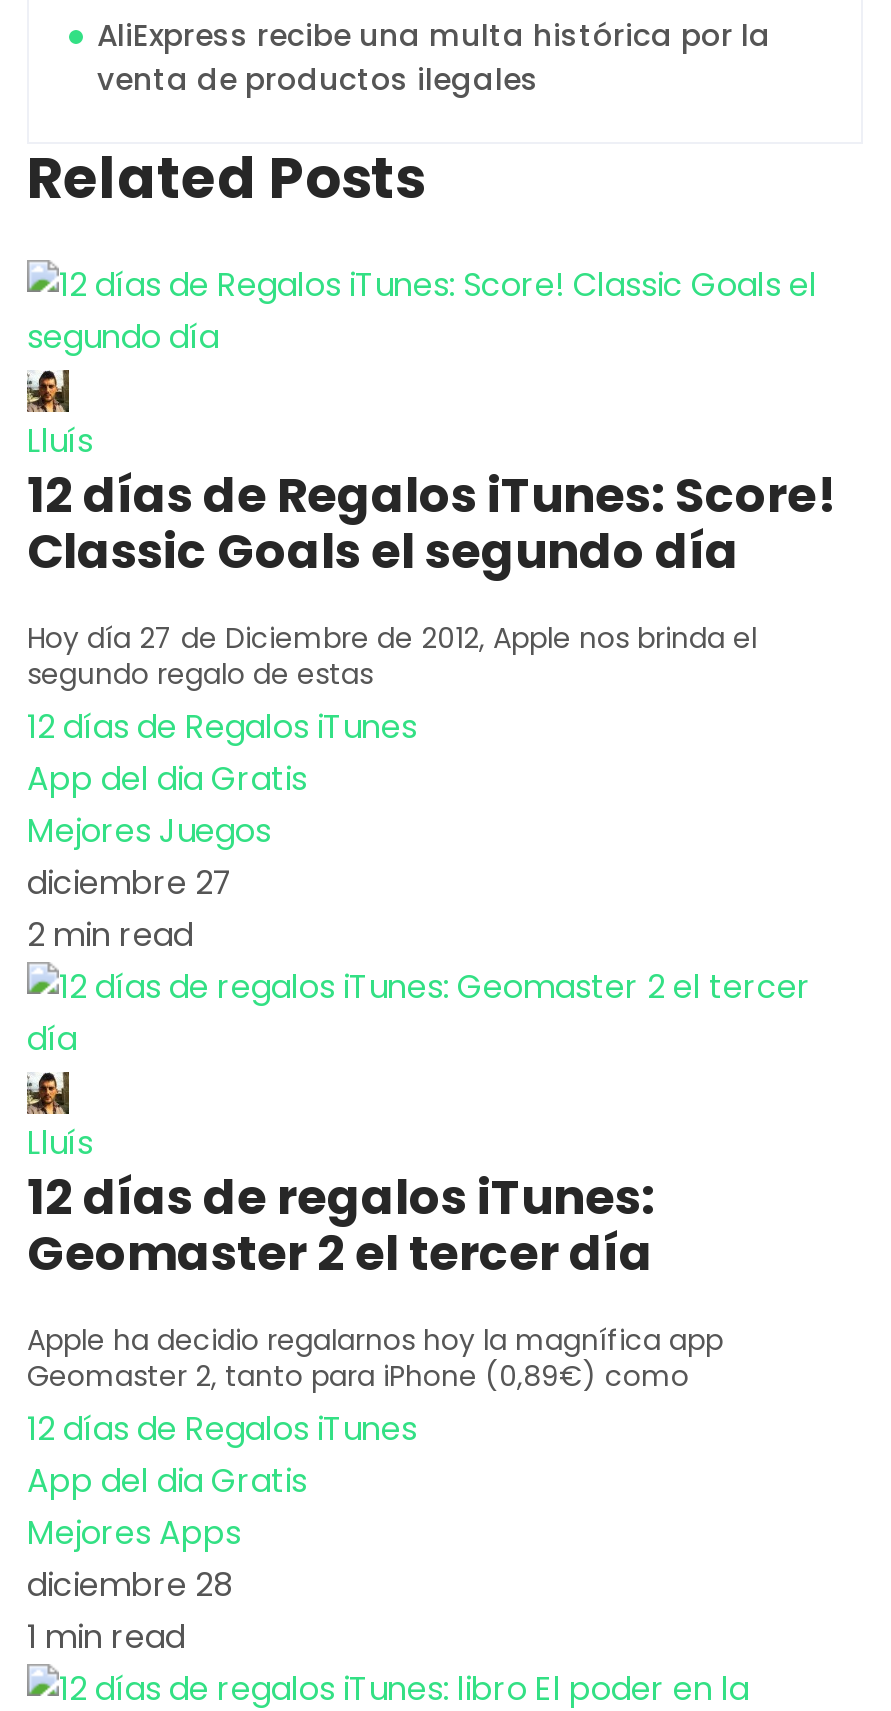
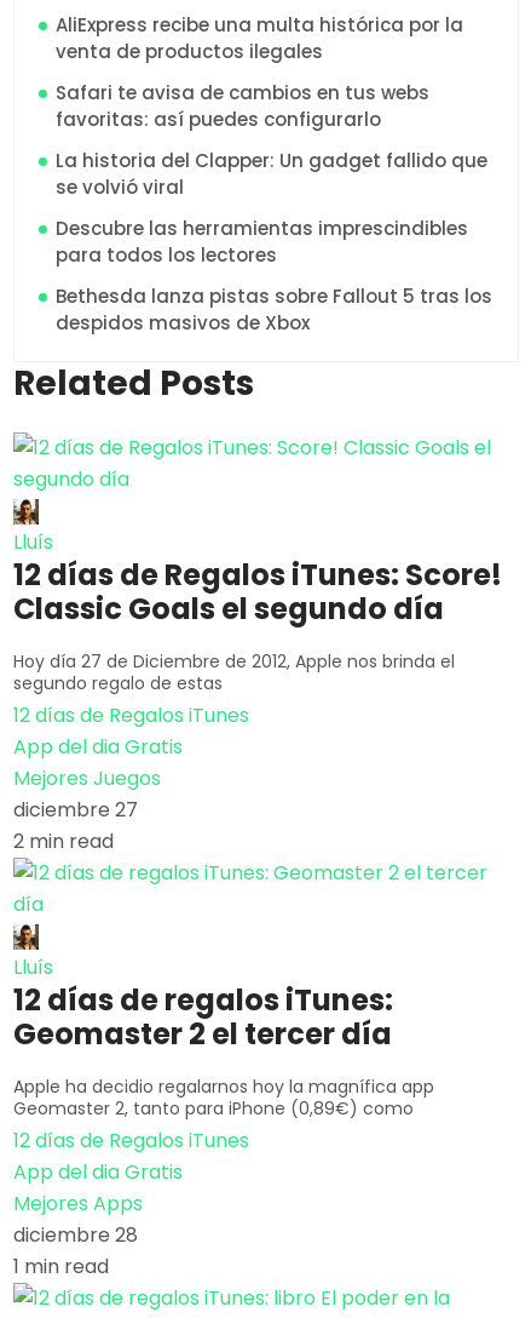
+ Safari te avisa de cambios en tus webs
+ favoritas: así puedes configurarlo
+ La historia del Clapper: Un gadget fallido que
+ se volvió viral
+ Descubre las herramientas imprescindibles
+ para todos los lectores
+ Bethesda lanza pistas sobre Fallout 5 tras los
+ despidos masivos de Xbox
